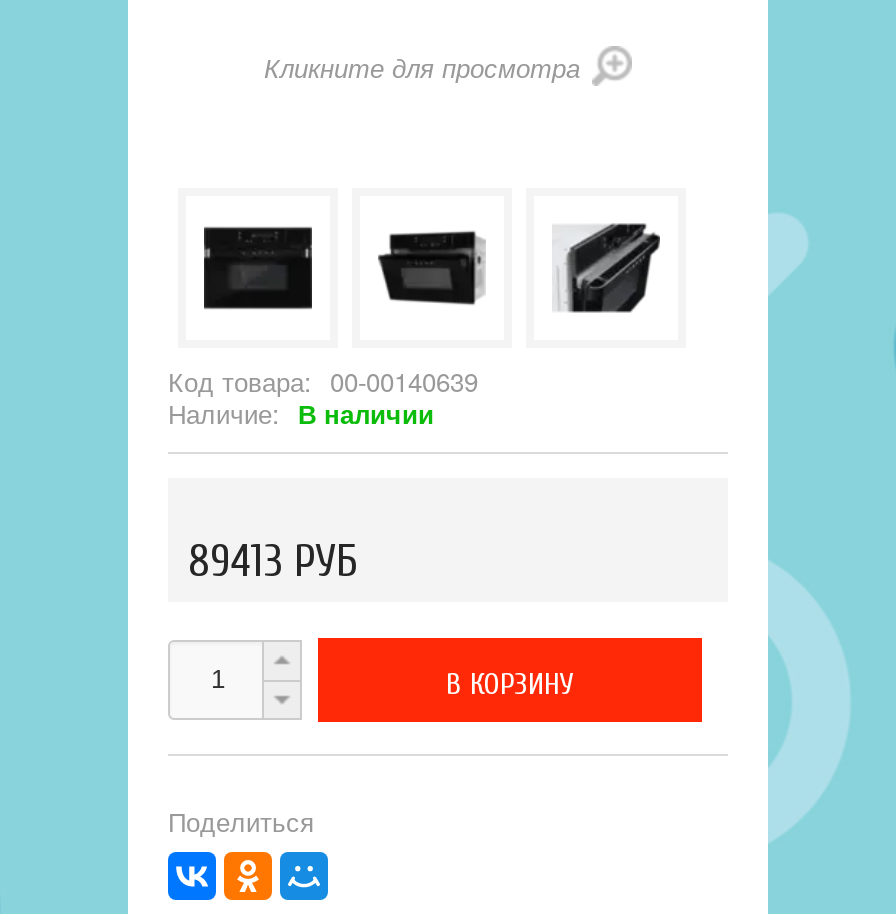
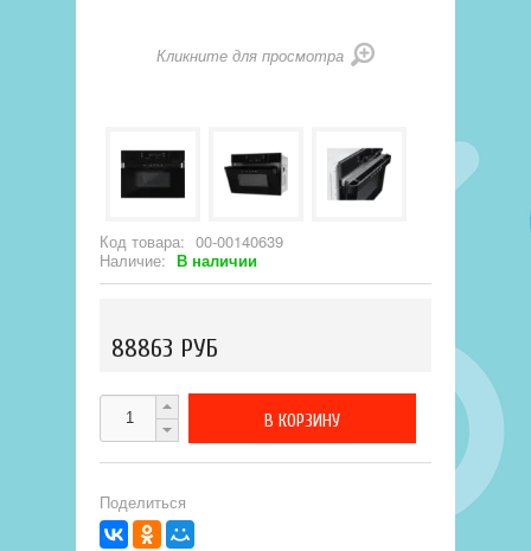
- 89413 РУБ
+ 88863 РУБ
